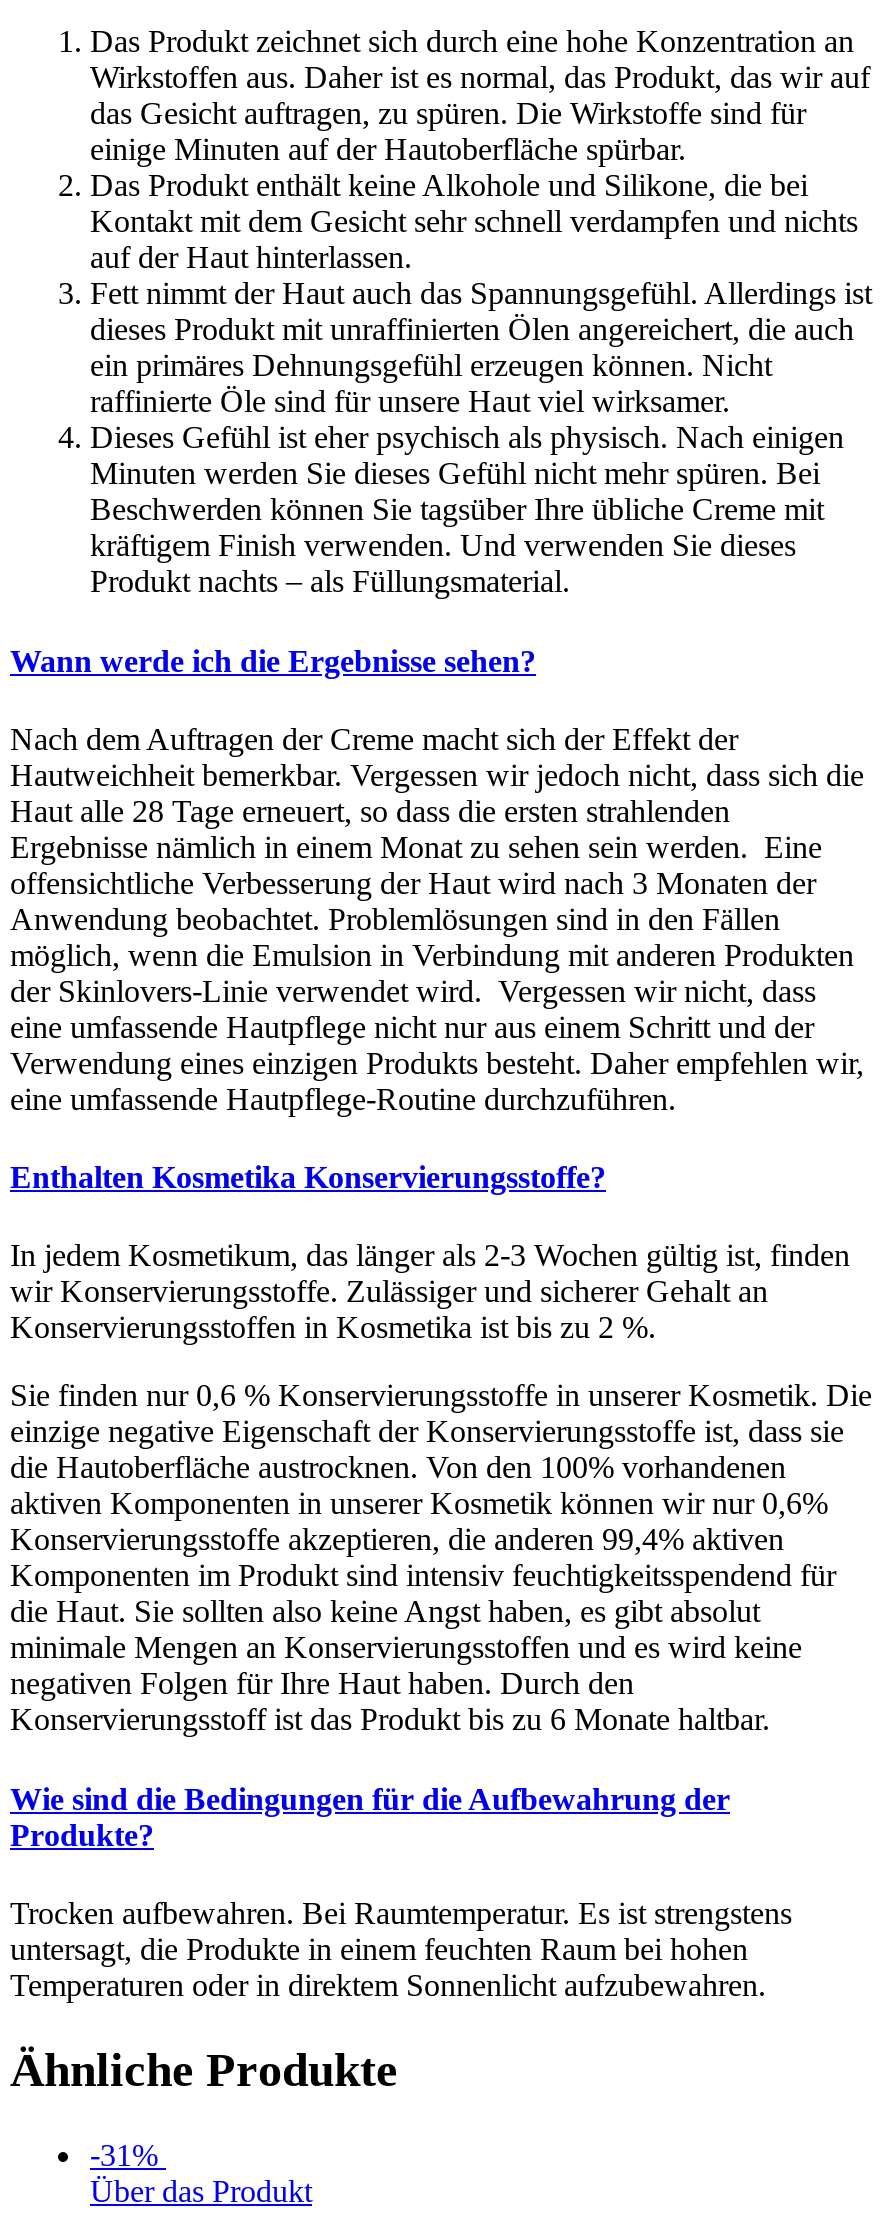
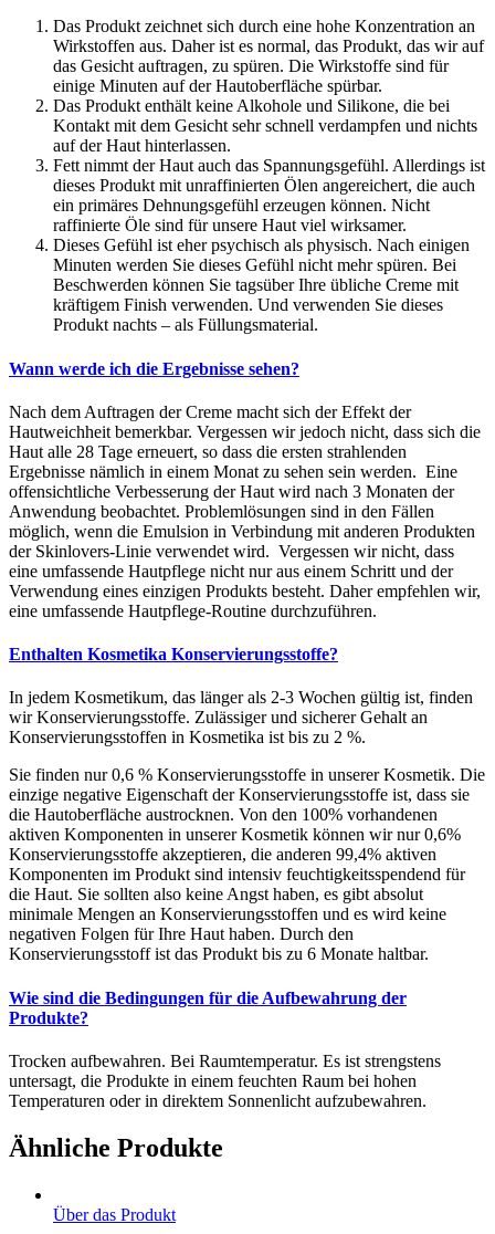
- -31%
